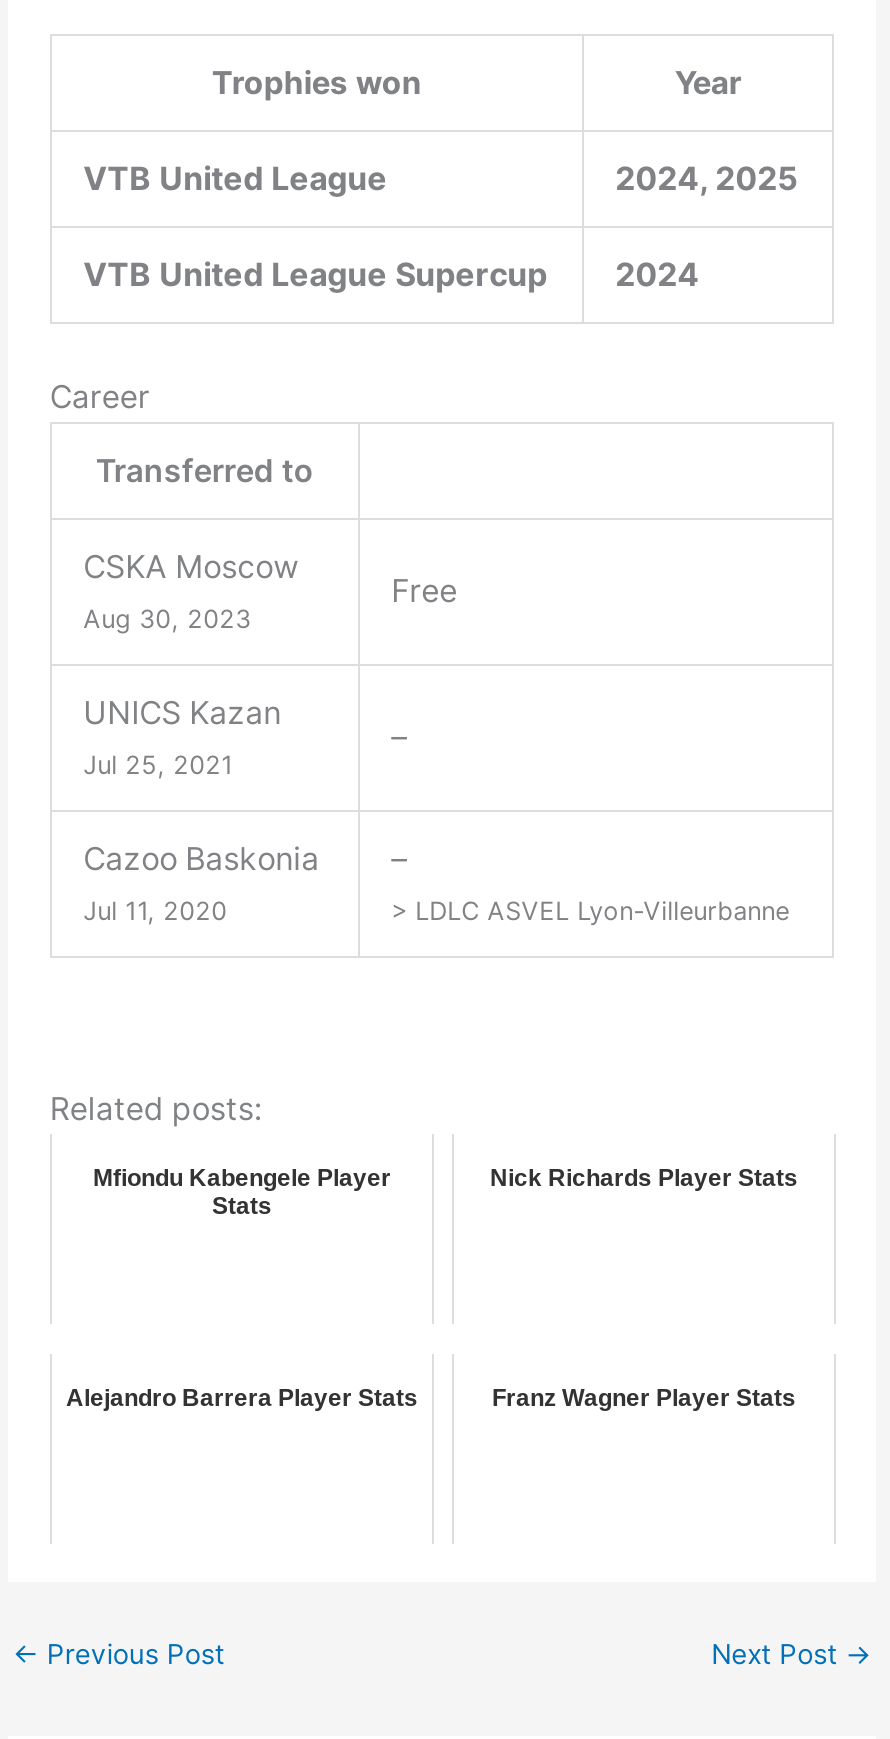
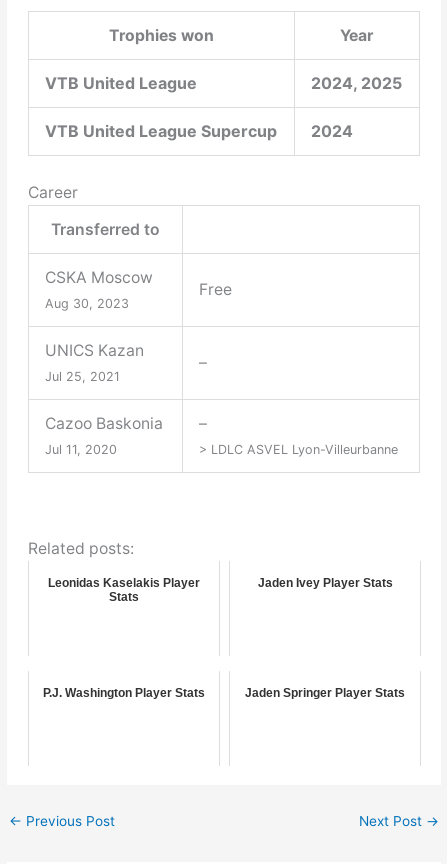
- Mfiondu Kabengele Player
+ Leonidas Kaselakis Player

- Nick Richards Player Stats
+ Jaden Ivey Player Stats

- Alejandro Barrera Player Stats
+ P.J. Washington Player Stats

- Franz Wagner Player Stats
+ Jaden Springer Player Stats
